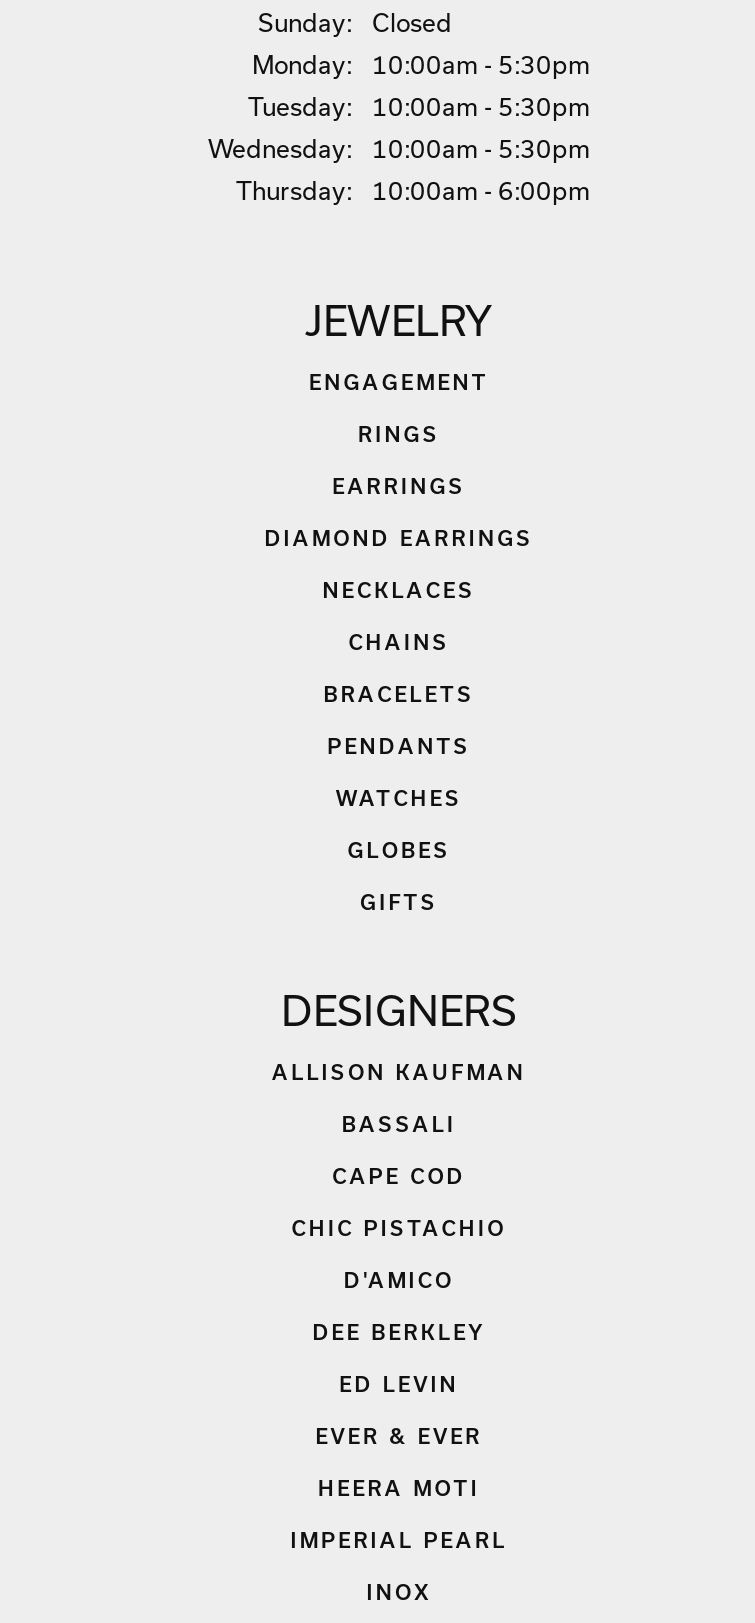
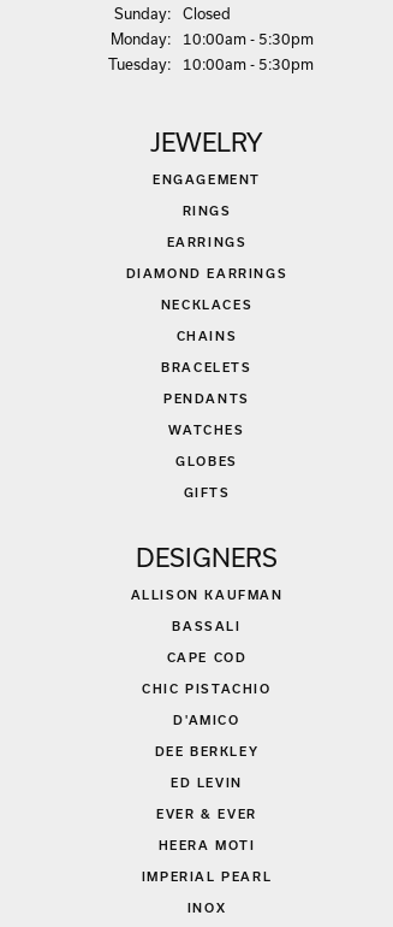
- Wednesday:
- 10:00am - 5:30pm
- Thursday:
- 10:00am - 6:00pm
